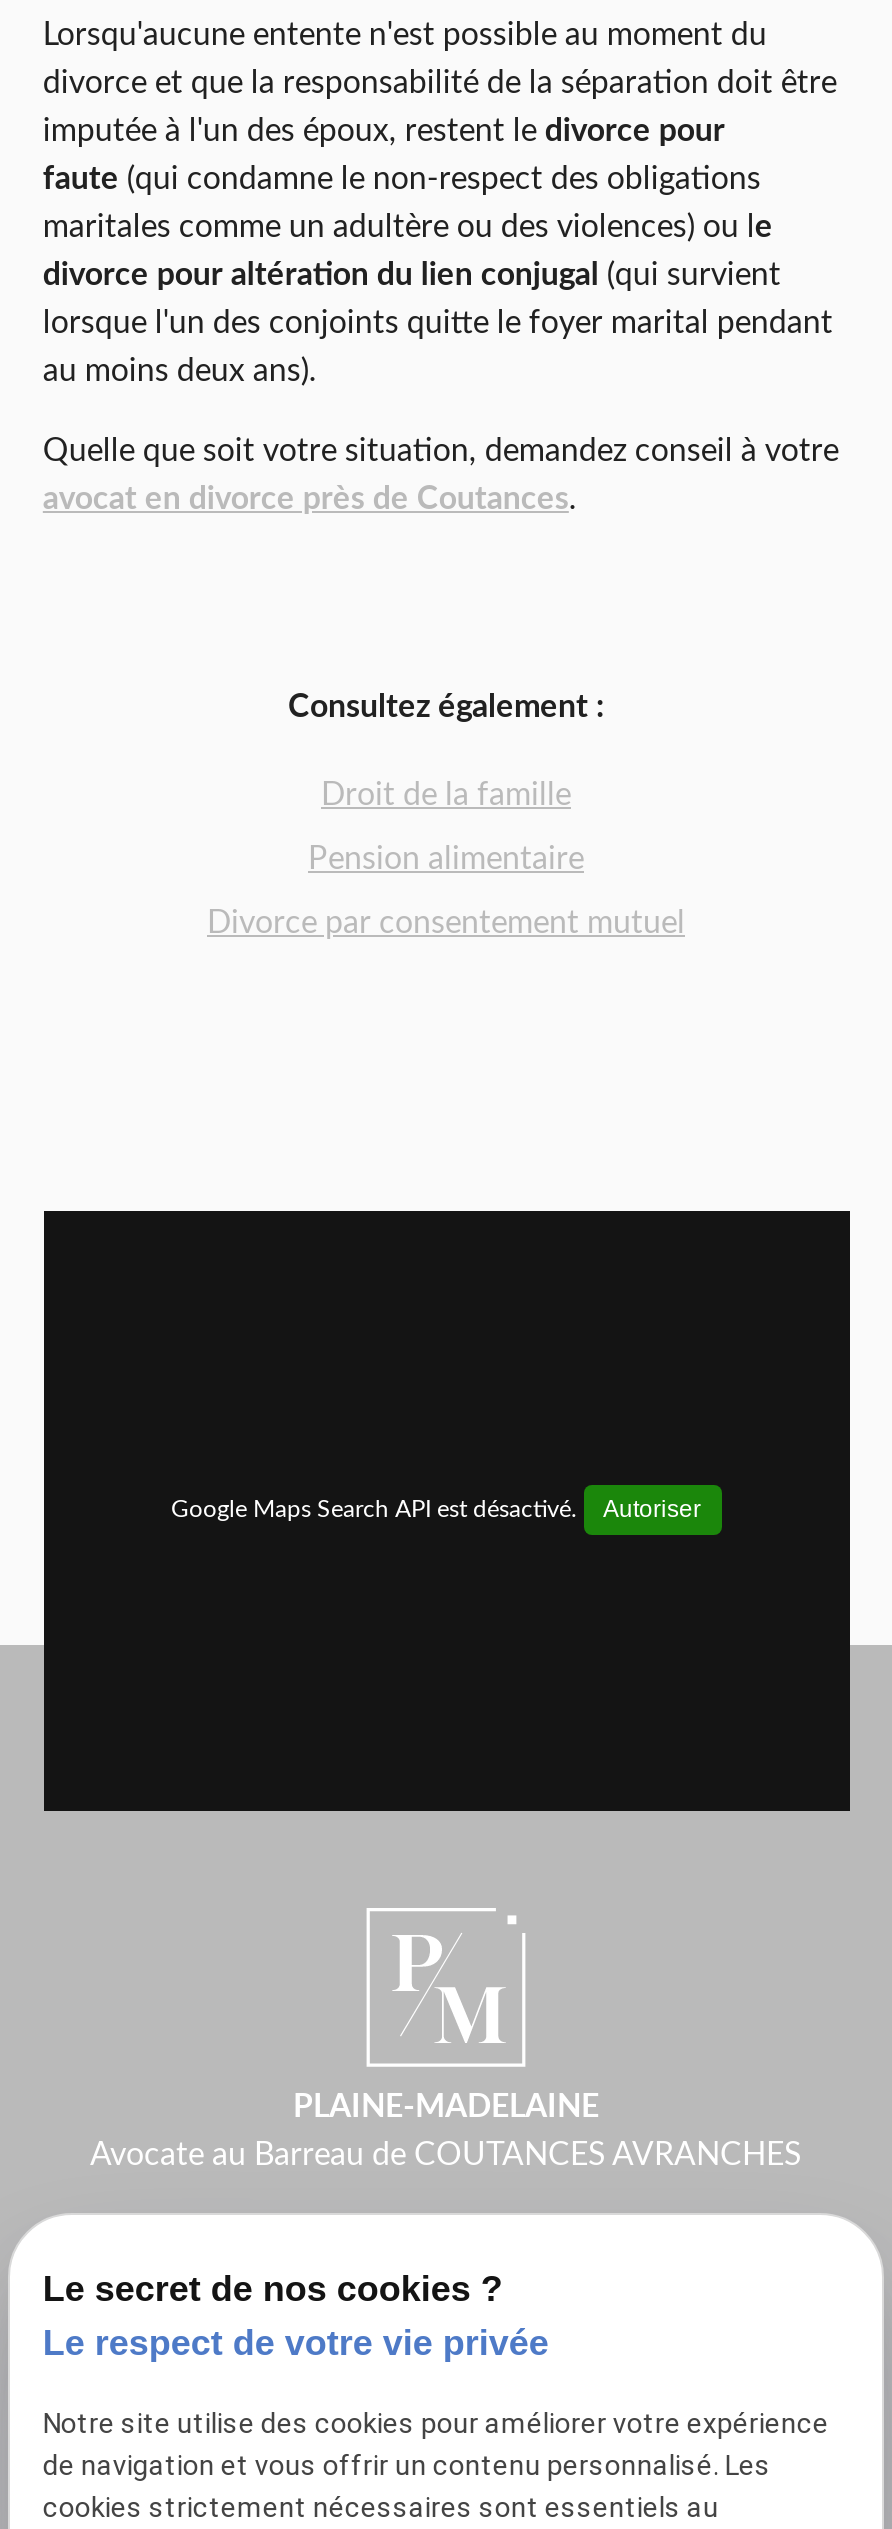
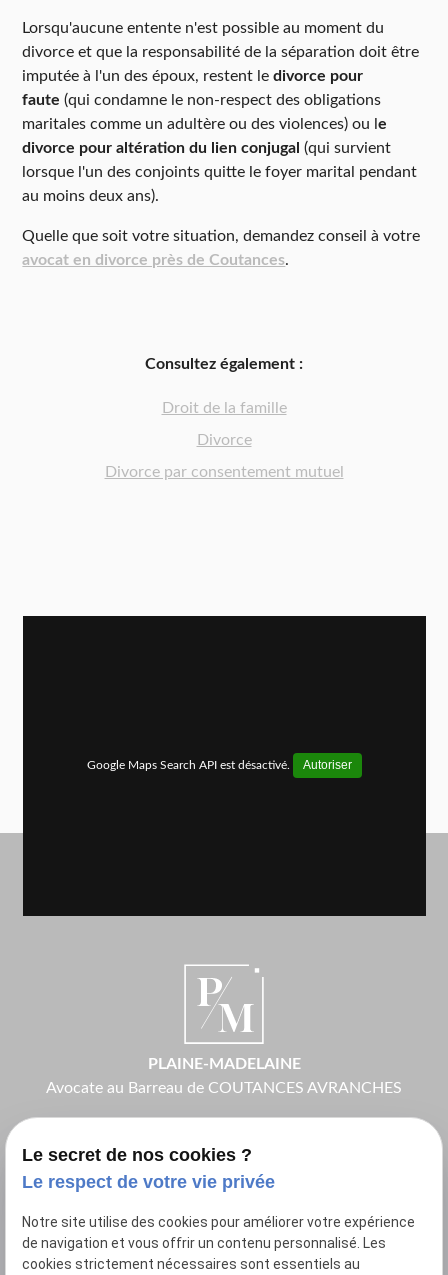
- Pension alimentaire
+ Divorce
